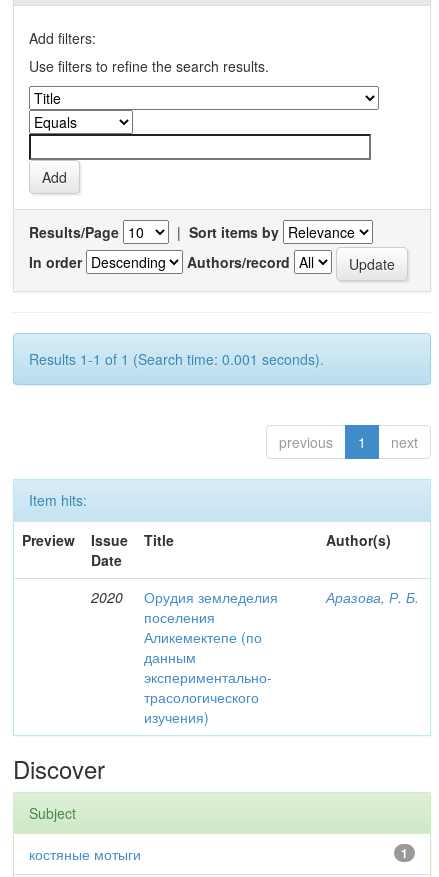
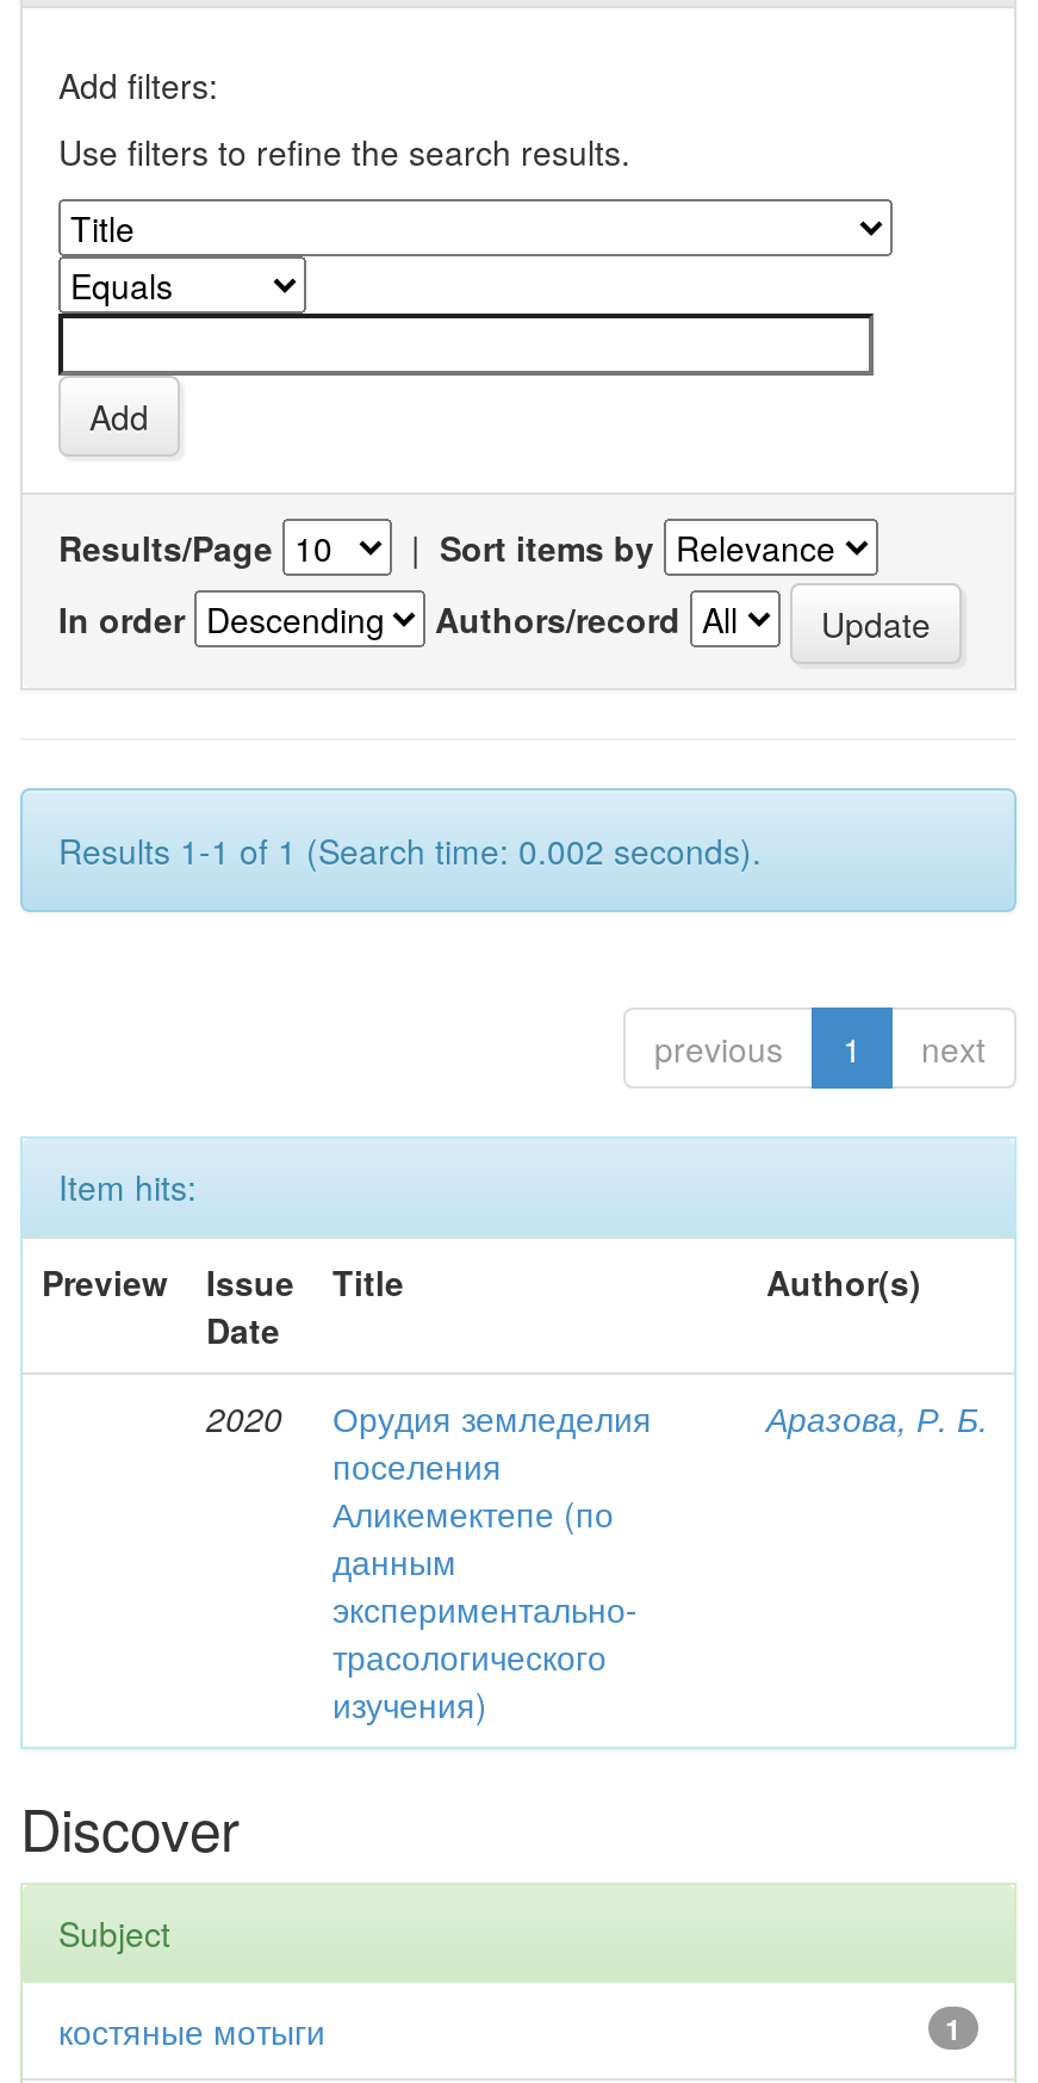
- Results 1-1 of 1 (Search time: 0.001 seconds).
+ Results 1-1 of 1 (Search time: 0.002 seconds).
